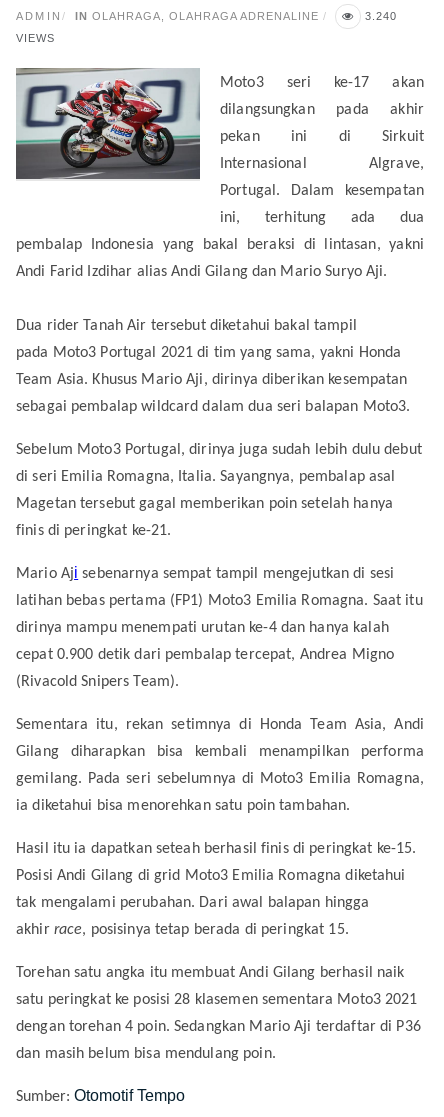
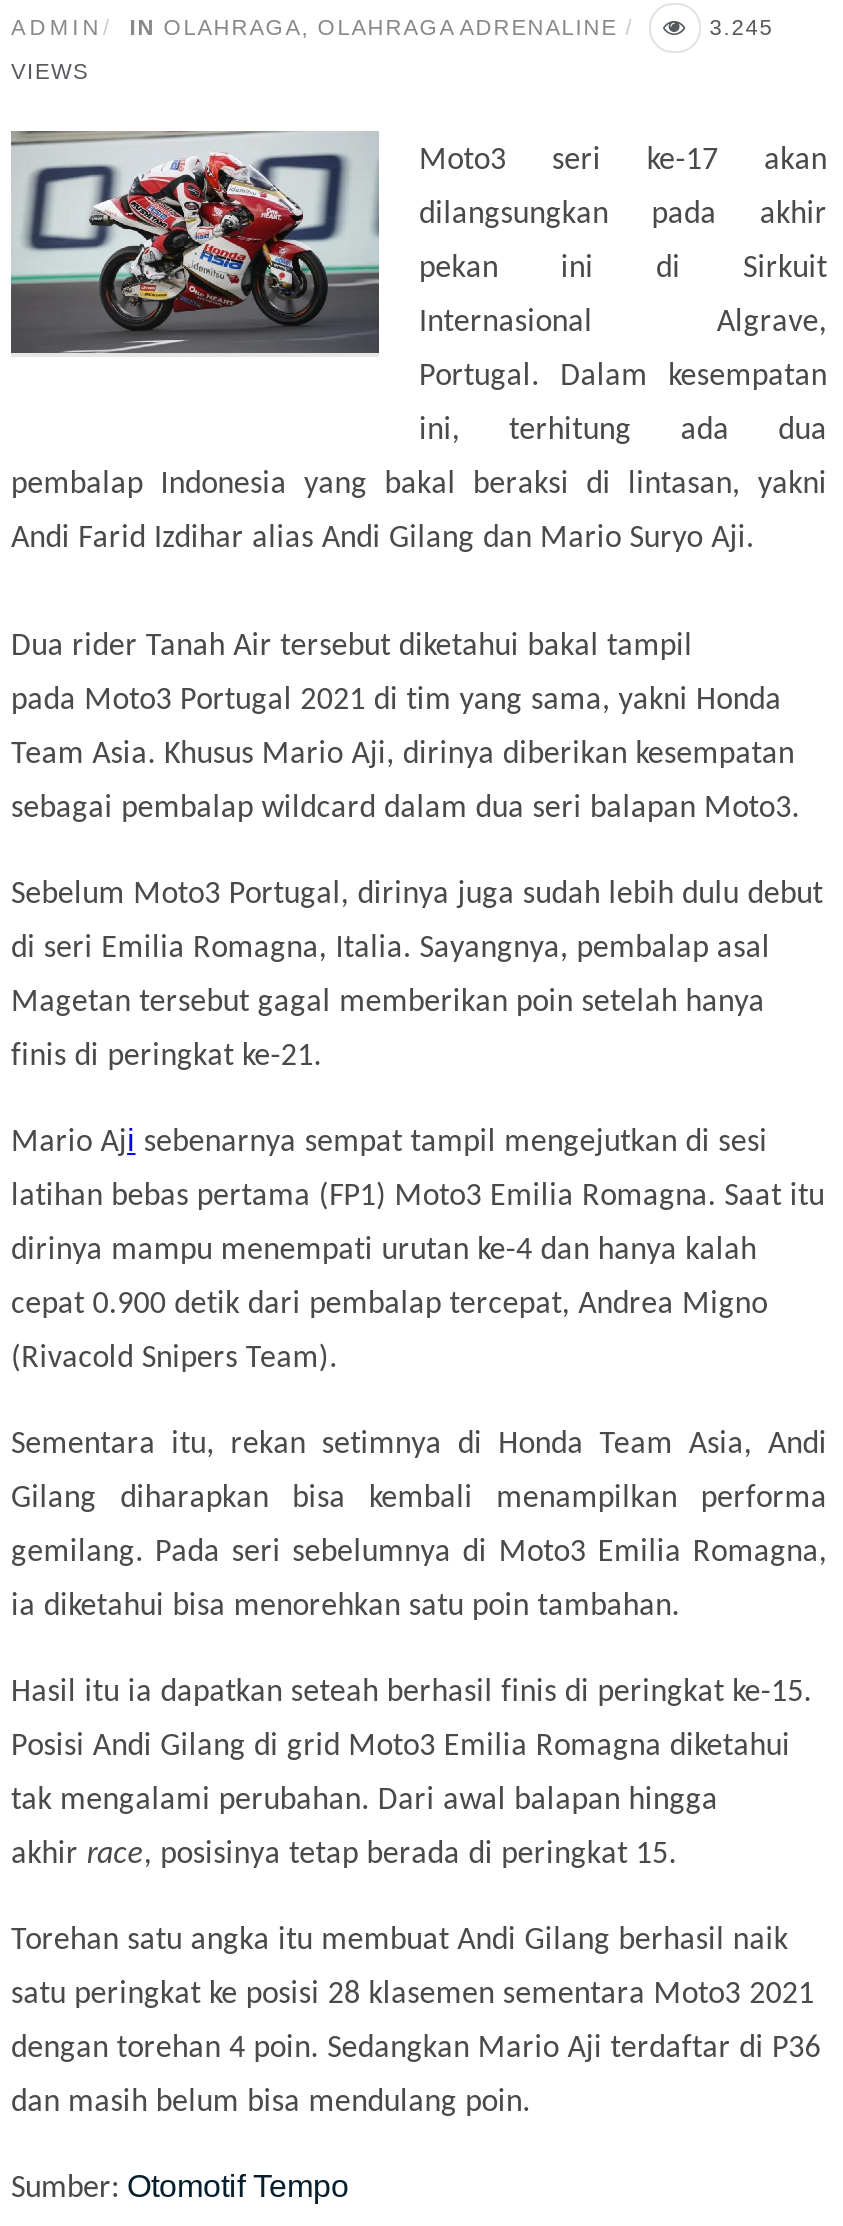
- 3.240
+ 3.245
